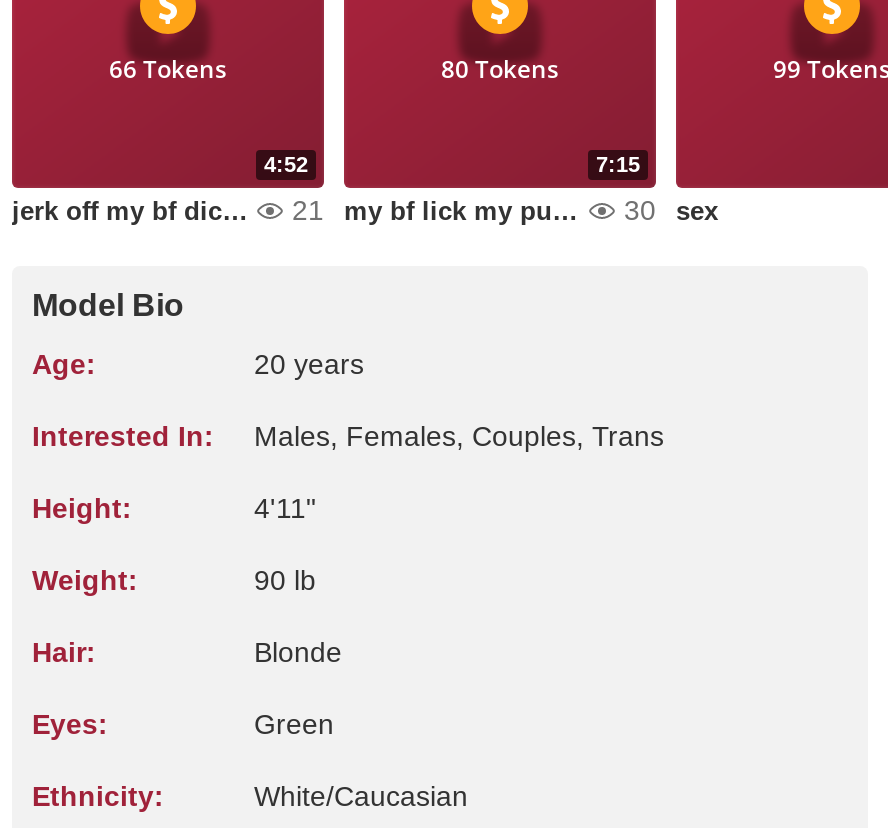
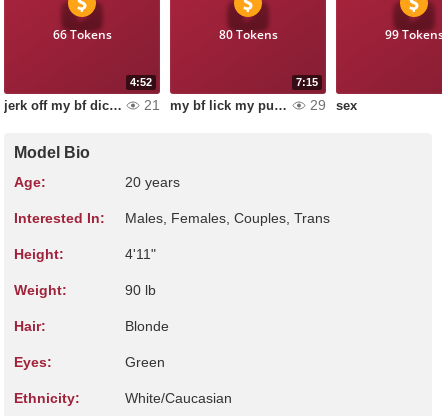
- 30
+ 29
